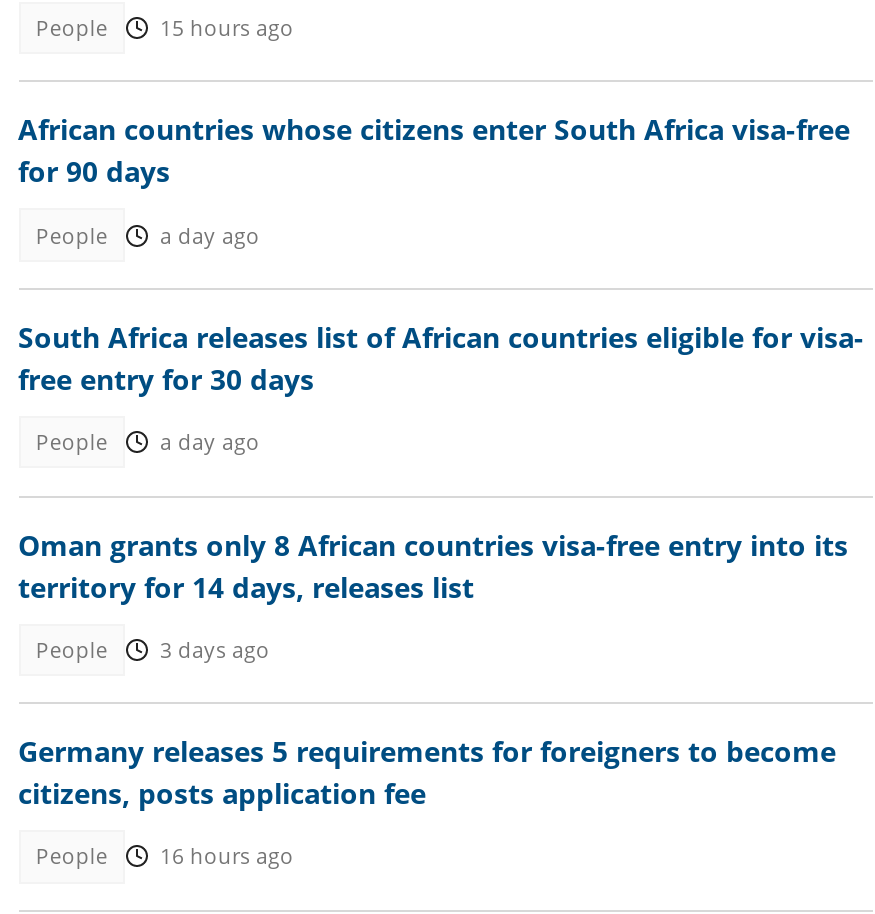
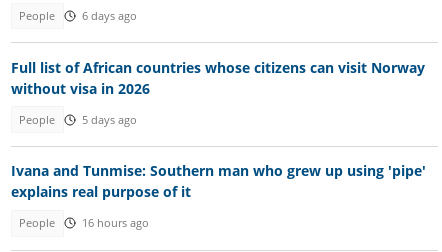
- People 15 hours ago
+ People 6 days ago

- African countries whose citizens enter South Africa visa-free
- for 90 days
+ Full list of African countries whose citizens can visit Norway
+ without visa in 2026

- a day ago
- South Africa releases list of African countries eligible for visa-
- free entry for 30 days
- People
- a day ago
- Oman grants only 8 African countries visa-free entry into its
- territory for 14 days, releases list
- People
- 3 days ago
- Germany releases 5 requirements for foreigners to become
- citizens, posts application fee
+ 5 days ago
+ Ivana and Tunmise: Southern man who grew up using 'pipe'
+ explains real purpose of it
